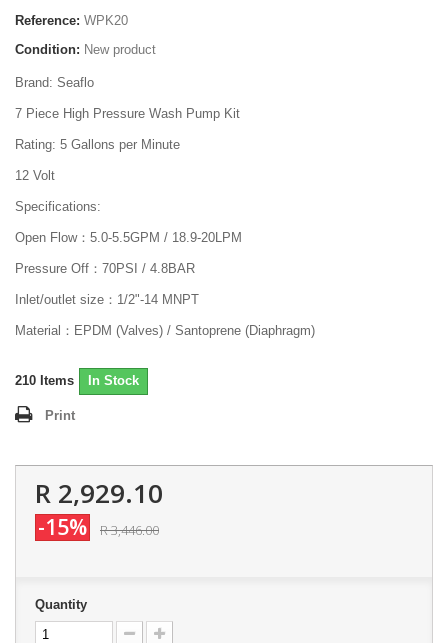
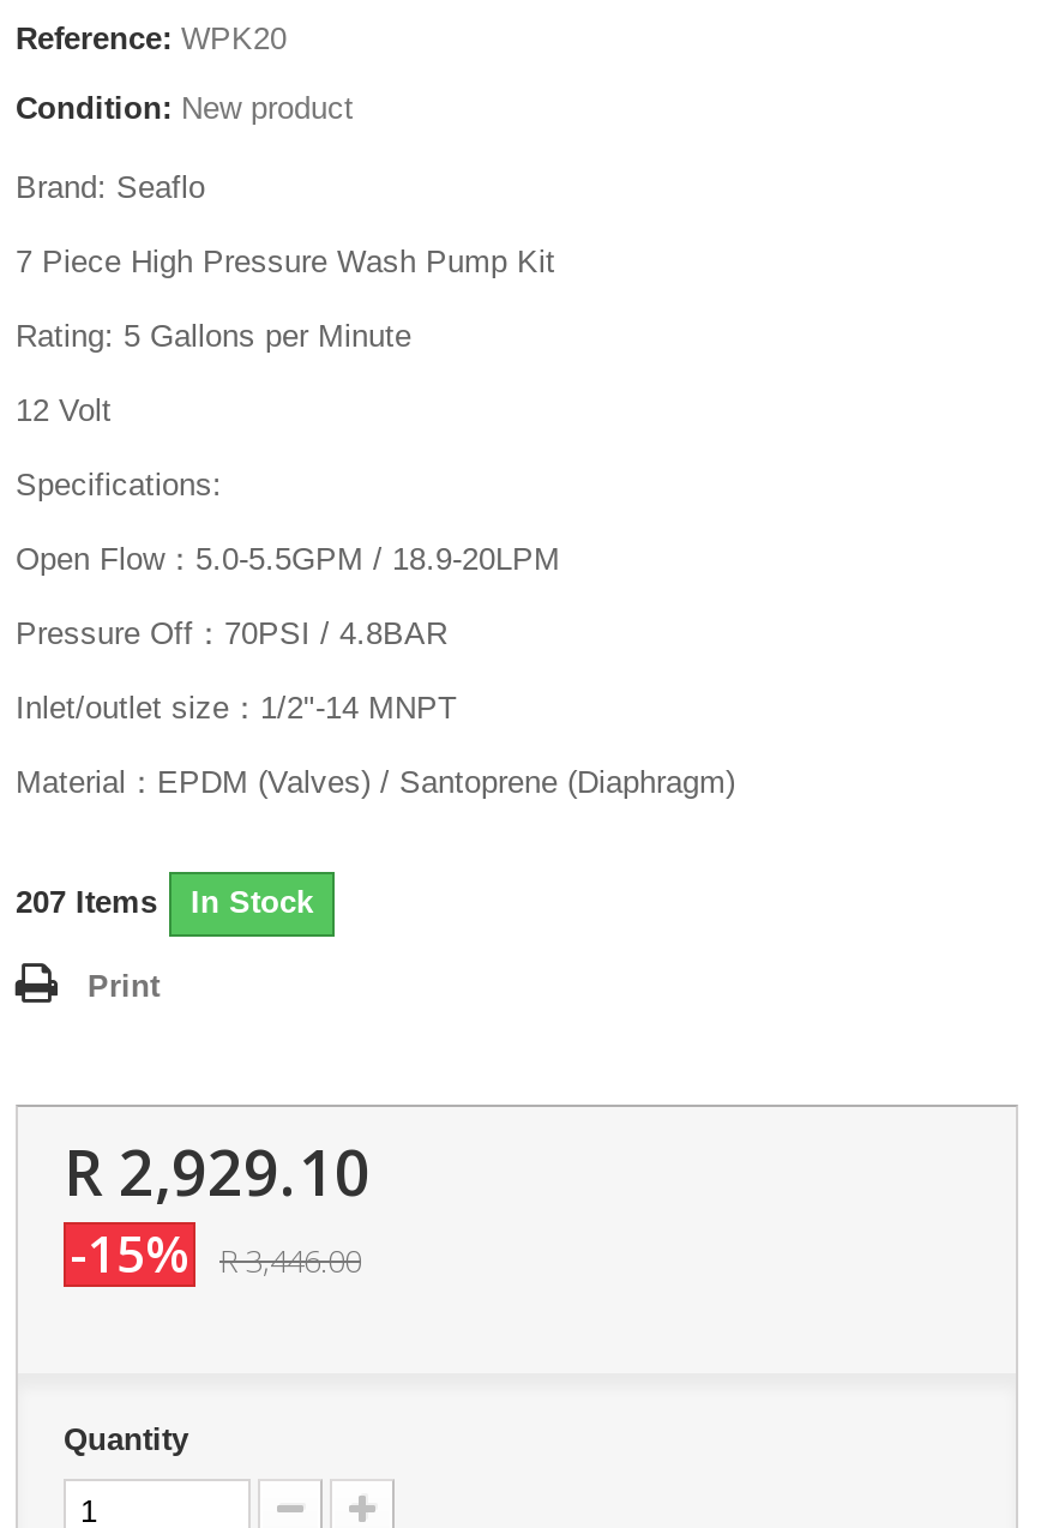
- 210 Items In Stock
+ 207 Items In Stock
